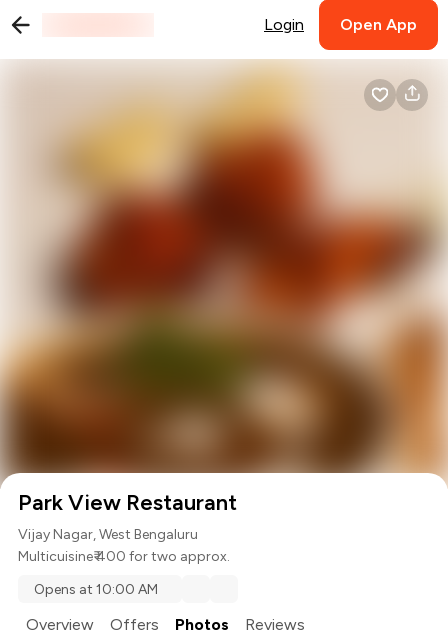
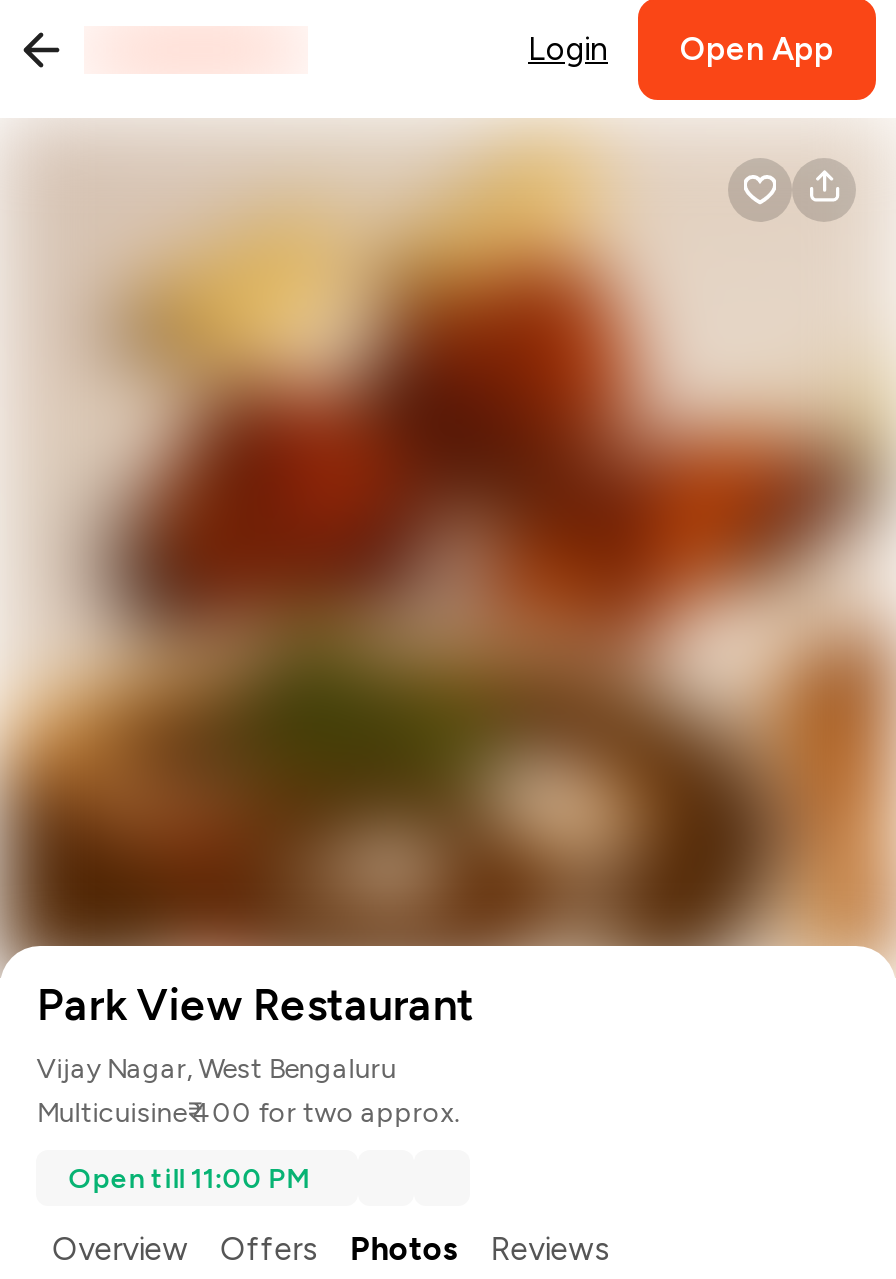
- Opens at 10:00 AM
+ Open till 11:00 PM
